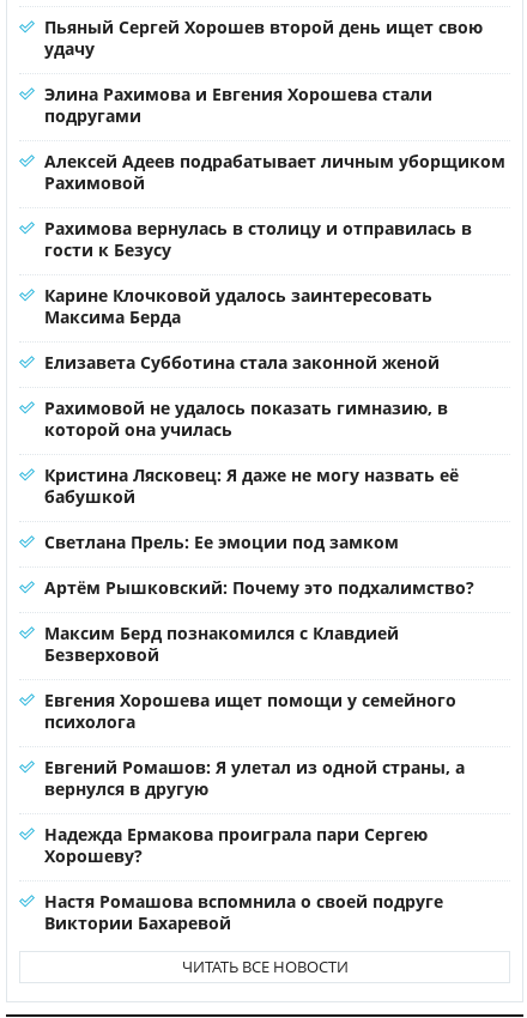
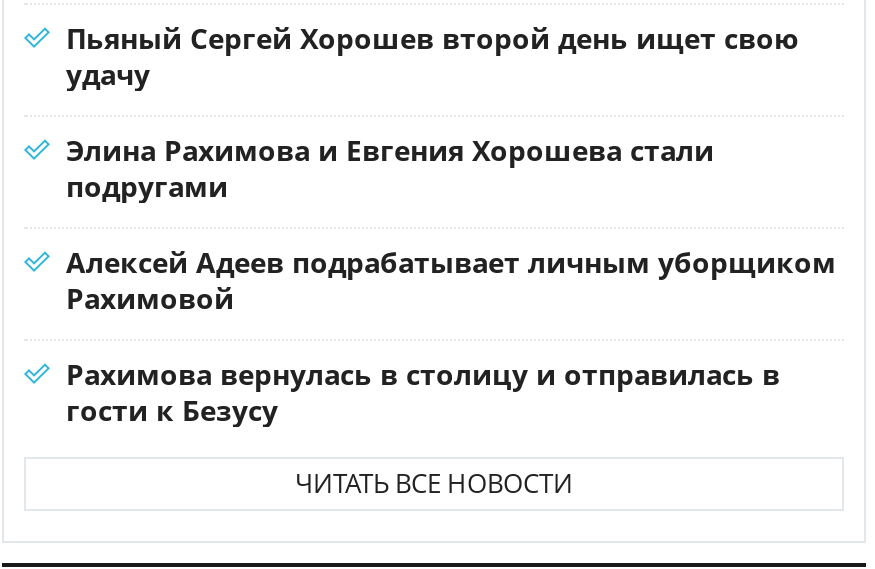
- Карине Клочковой удалось заинтересовать
- Максима Берда
- Елизавета Субботина стала законной женой
- Рахимовой не удалось показать гимназию, в
- которой она училась
- Кристина Лясковец: Я даже не могу назвать её
- бабушкой
- Светлана Прель: Ее эмоции под замком
- Артём Рышковский: Почему это подхалимство?
- Максим Берд познакомился с Клавдией
- Безверховой
- Евгения Хорошева ищет помощи у семейного
- психолога
- Евгений Ромашов: Я улетал из одной страны, а
- вернулся в другую
- Надежда Ермакова проиграла пари Сергею
- Хорошеву?
- Настя Ромашова вспомнила о своей подруге
- Виктории Бахаревой
